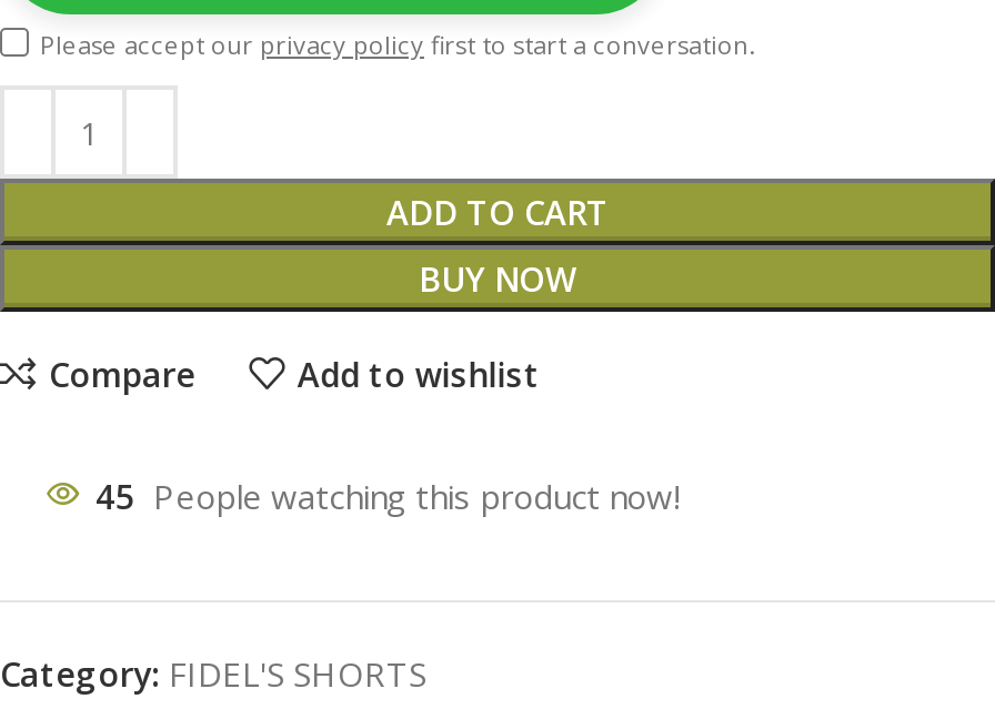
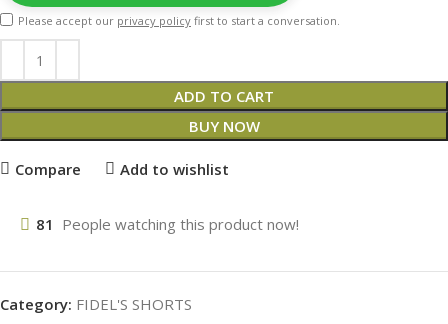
- 45 People watching this product now!
+ 81 People watching this product now!
